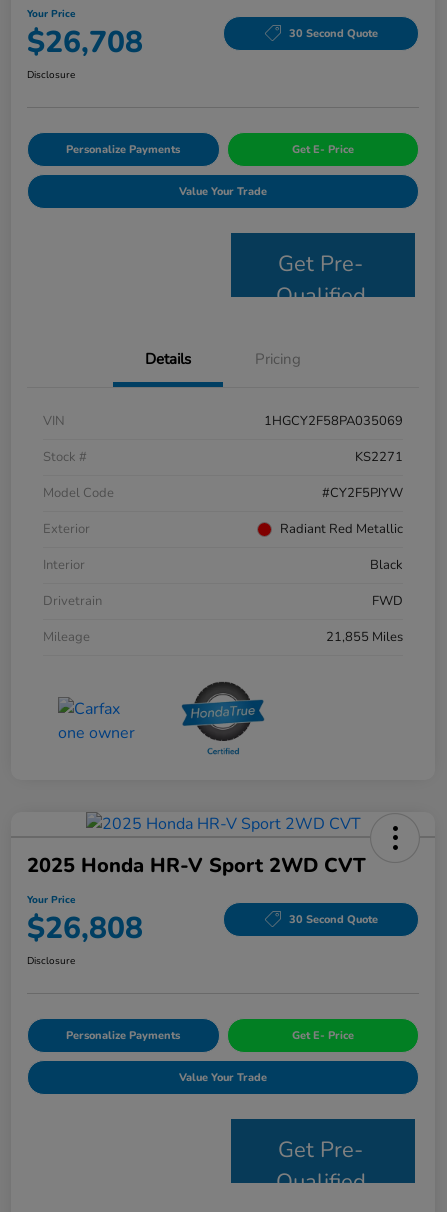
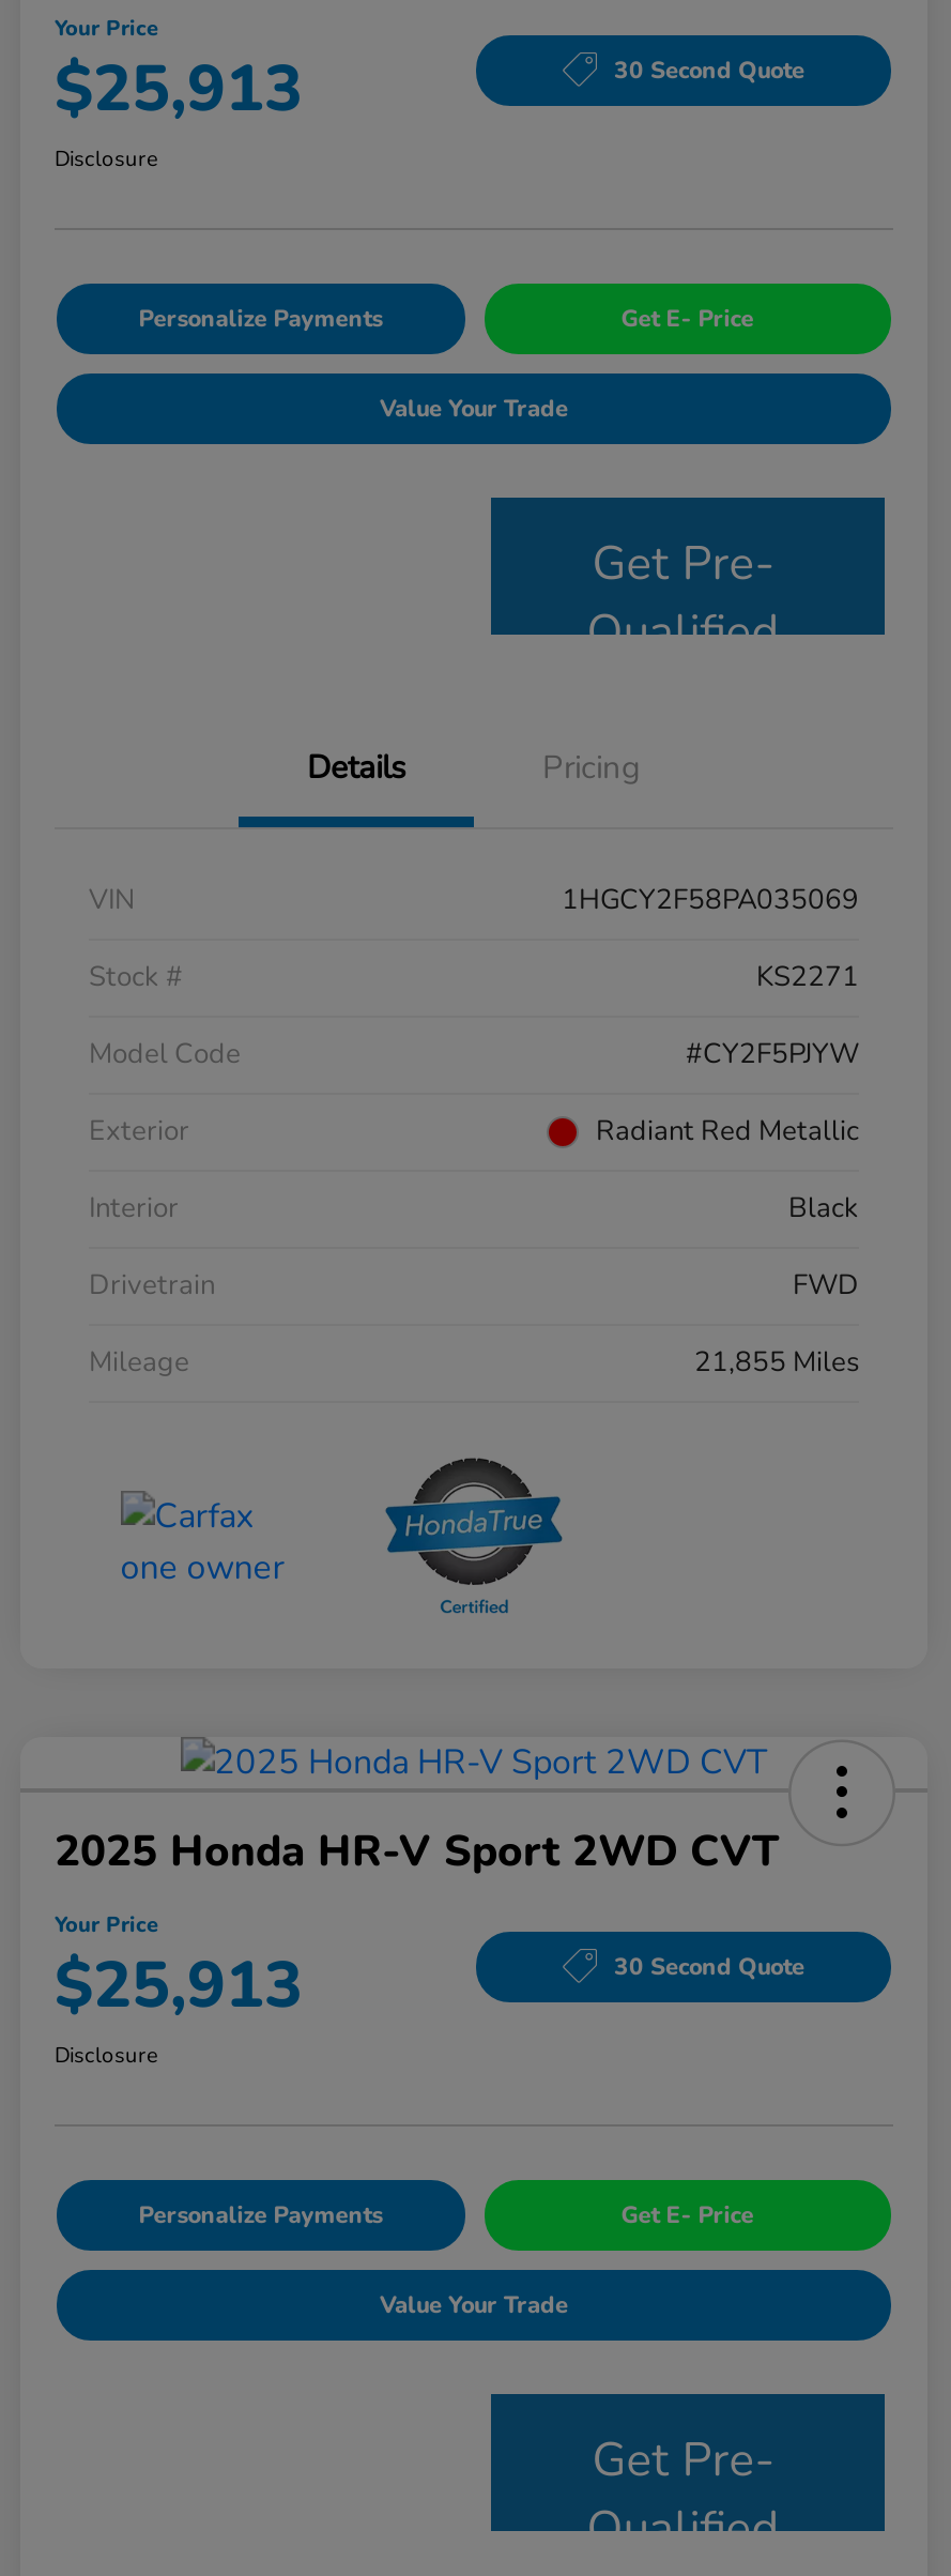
- $26,708
+ $25,913

- $26,808
+ $25,913
